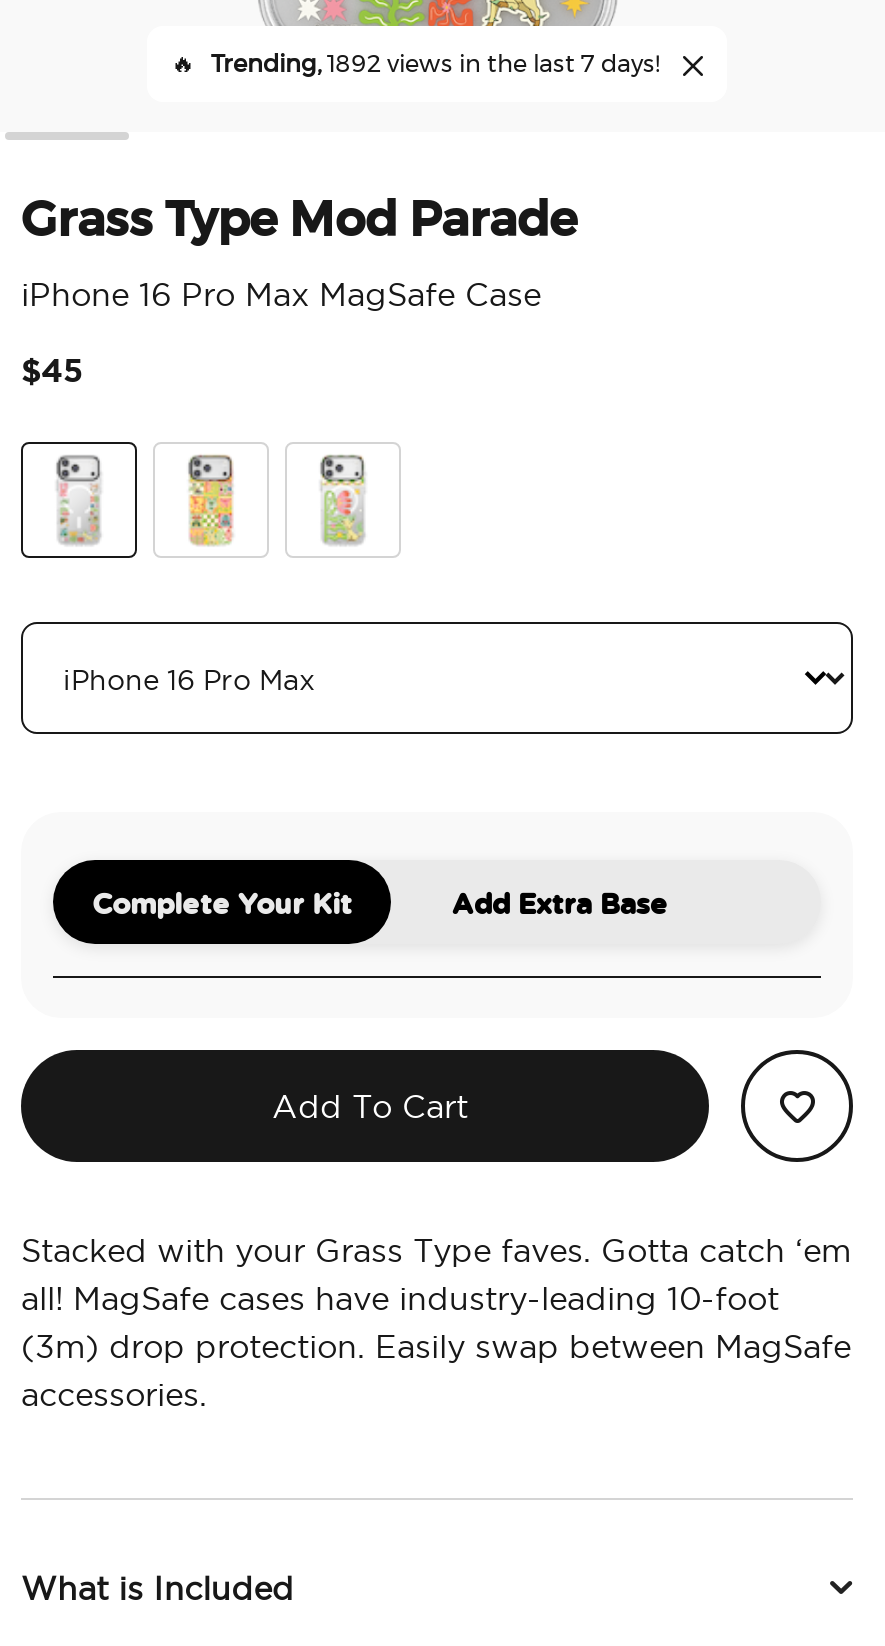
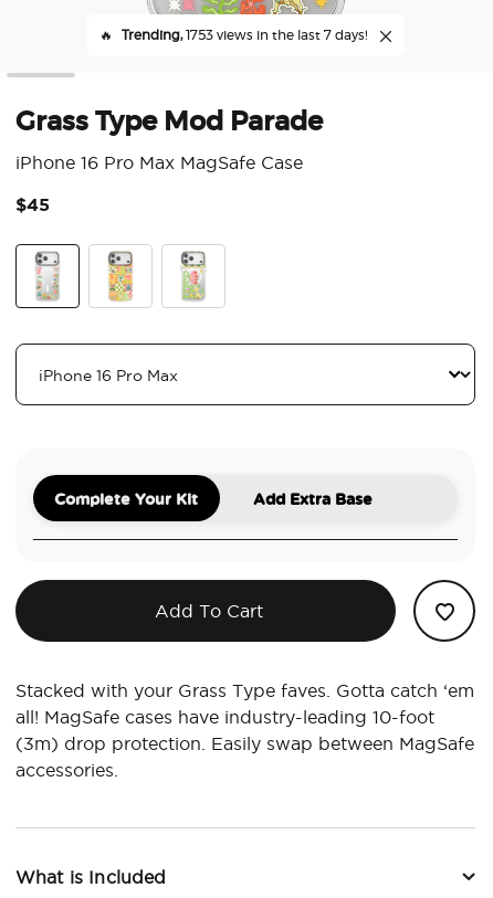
- Trending, 1892 views in the last 7 days!
+ Trending, 1753 views in the last 7 days!
